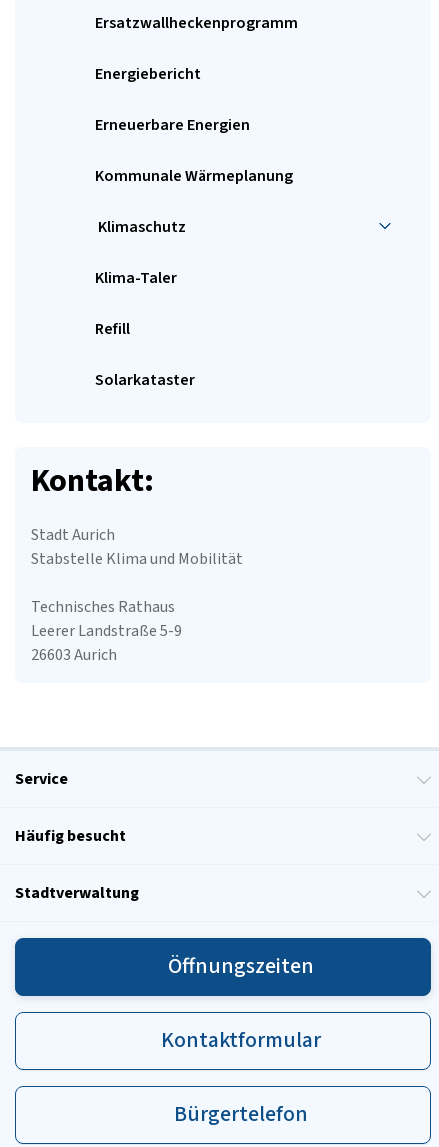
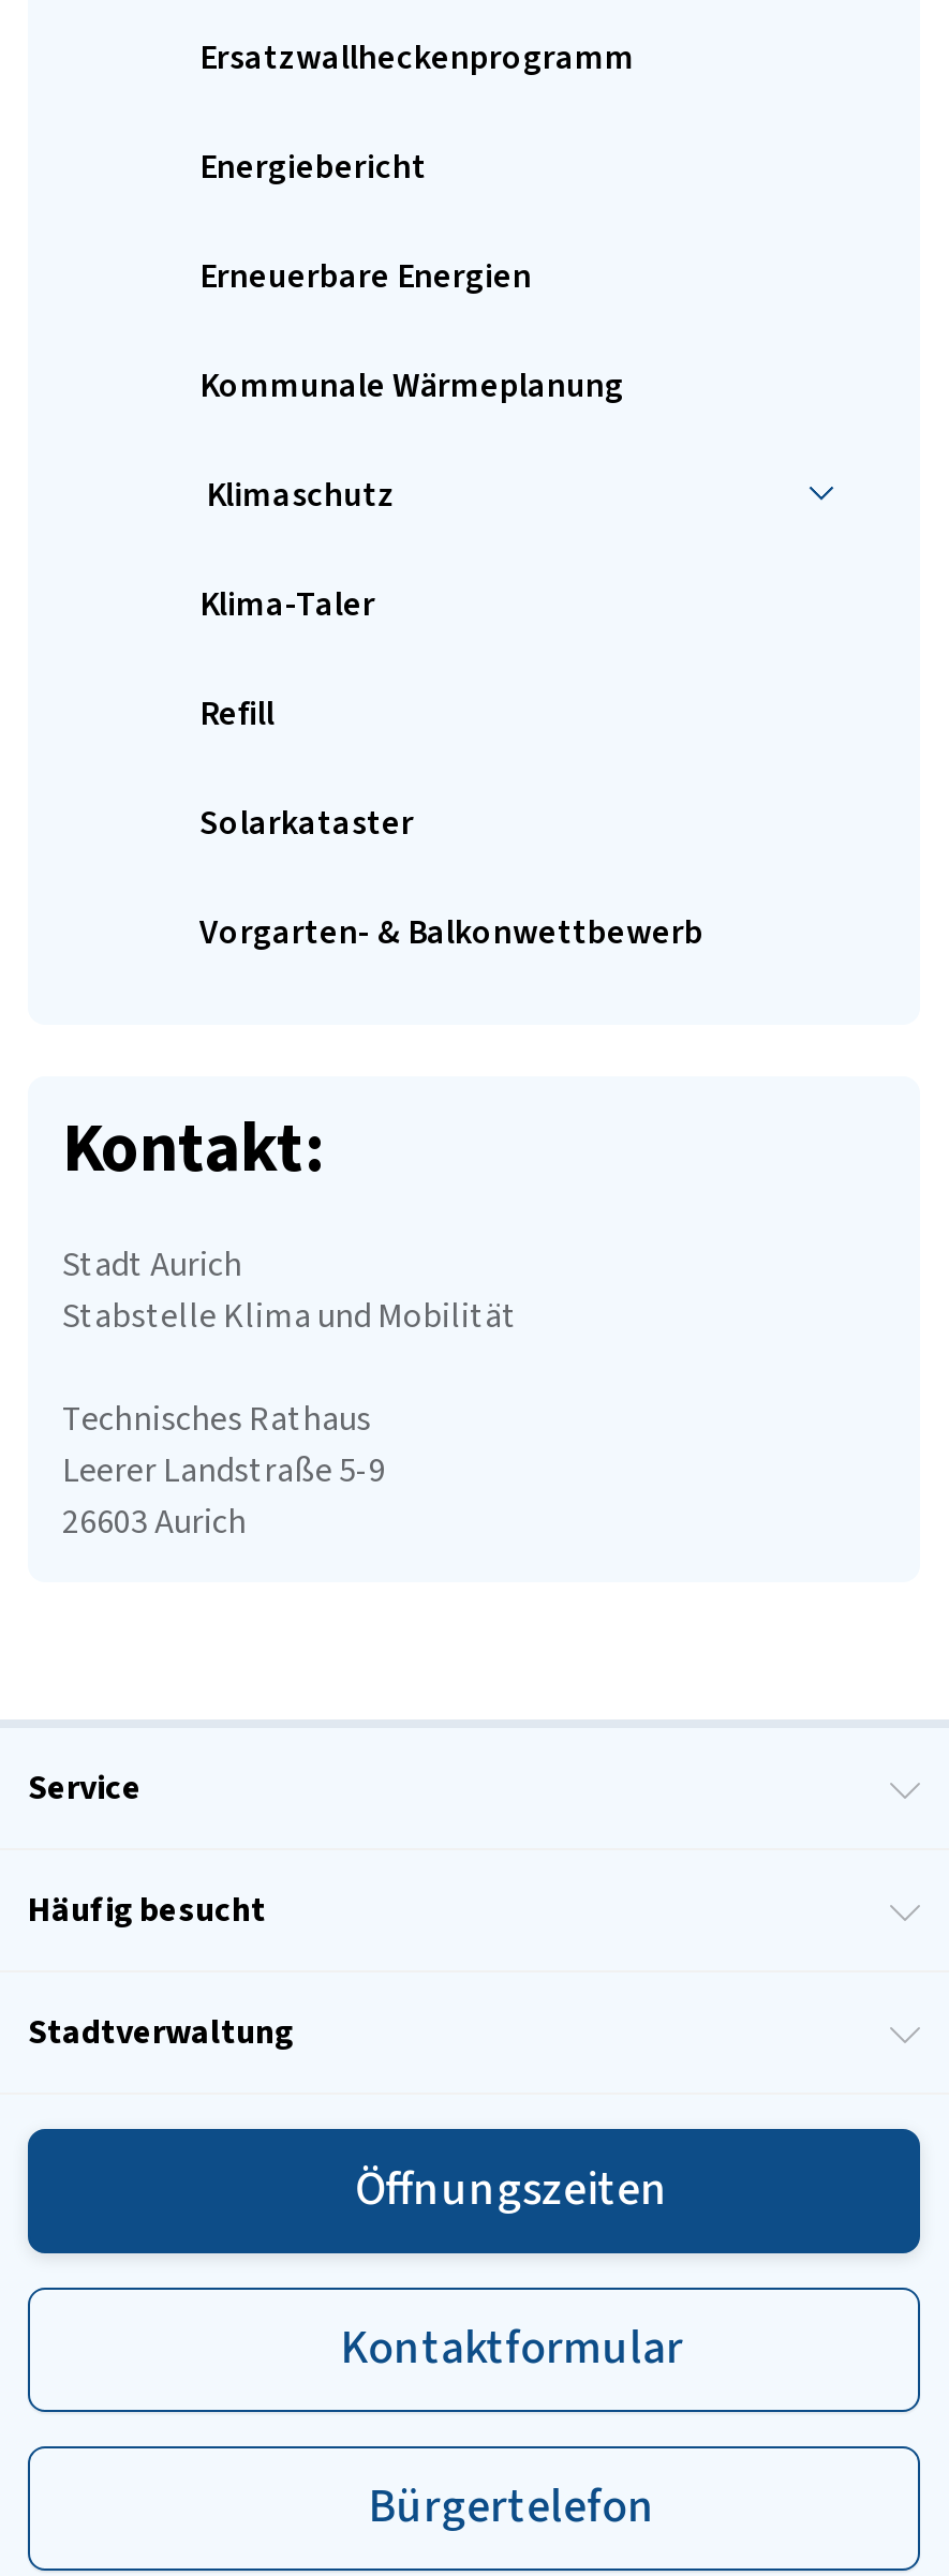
+ Vorgarten- & Balkonwettbewerb
